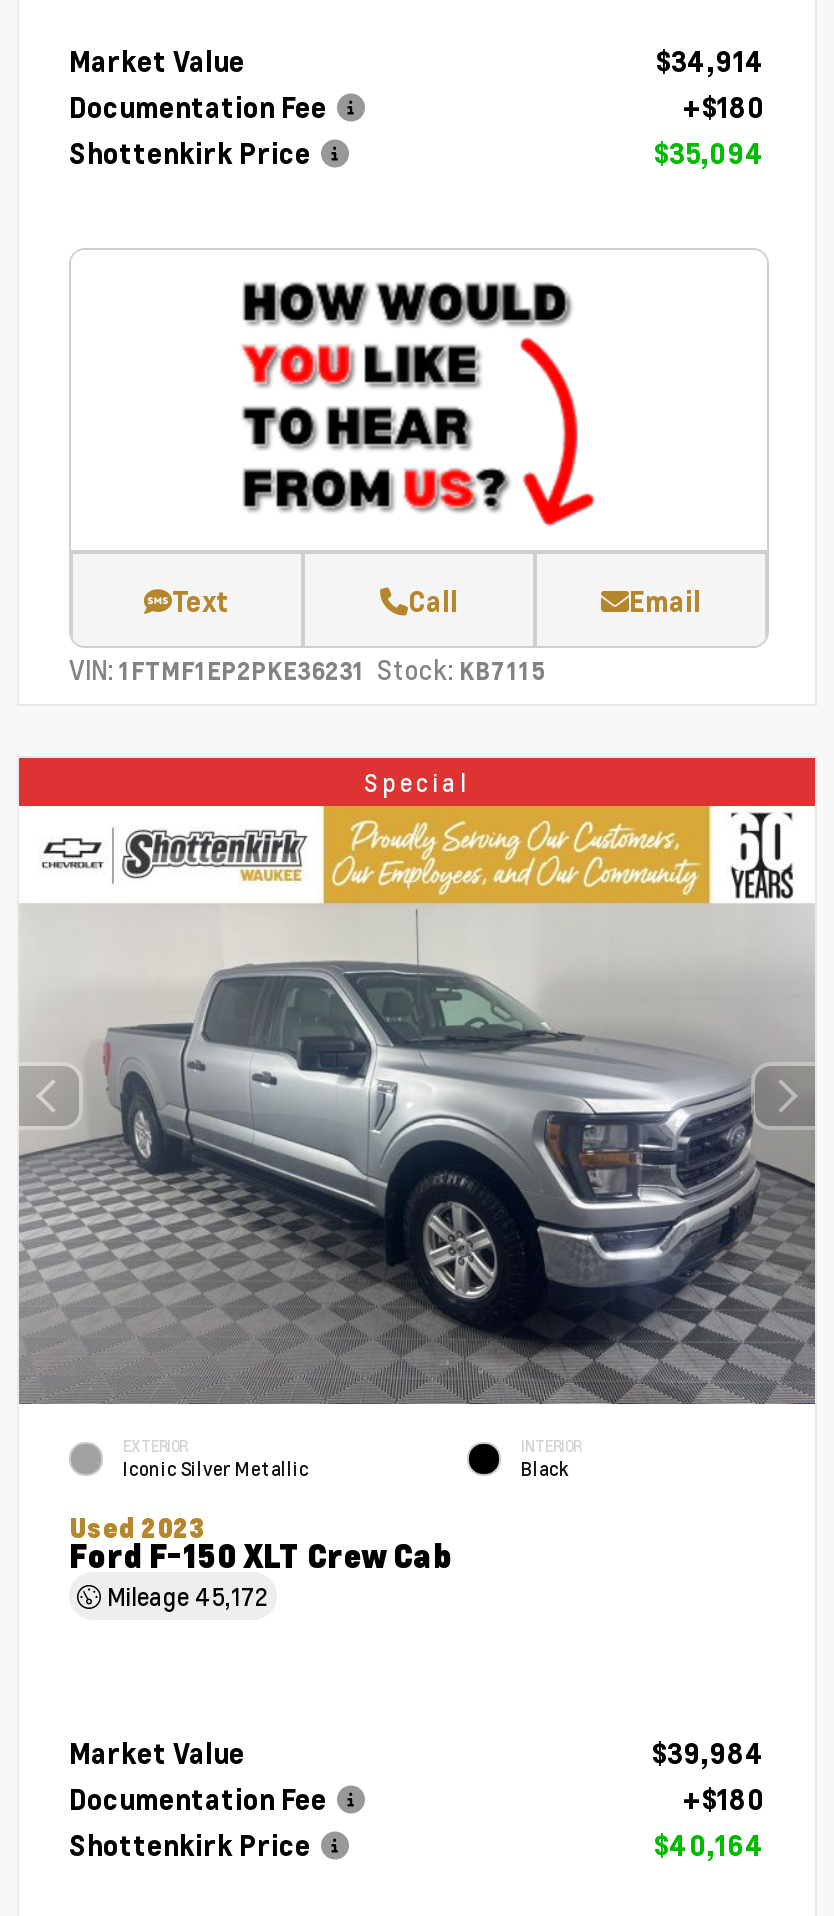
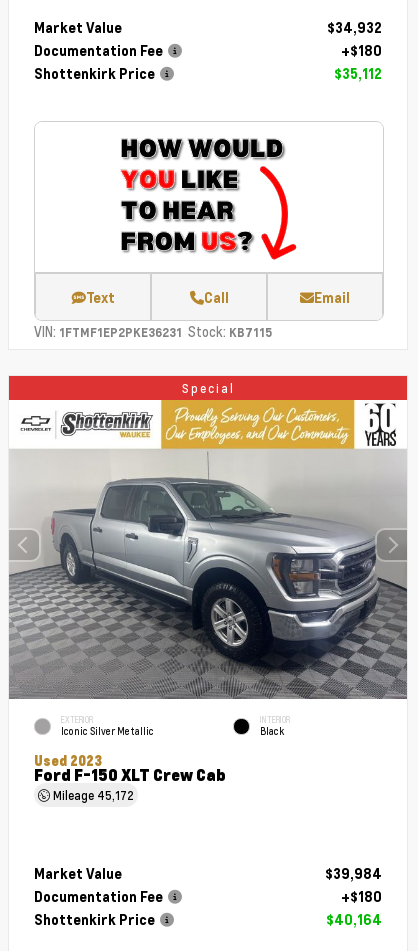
- $34,914
+ $34,932

- $35,094
+ $35,112
